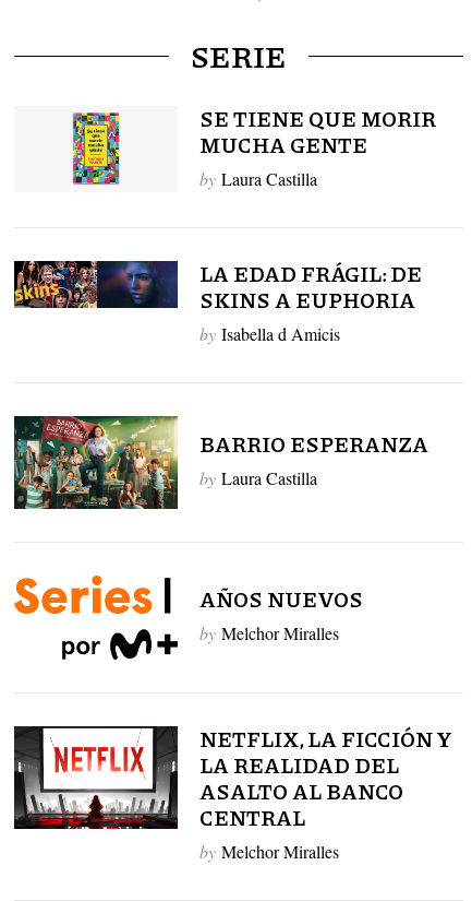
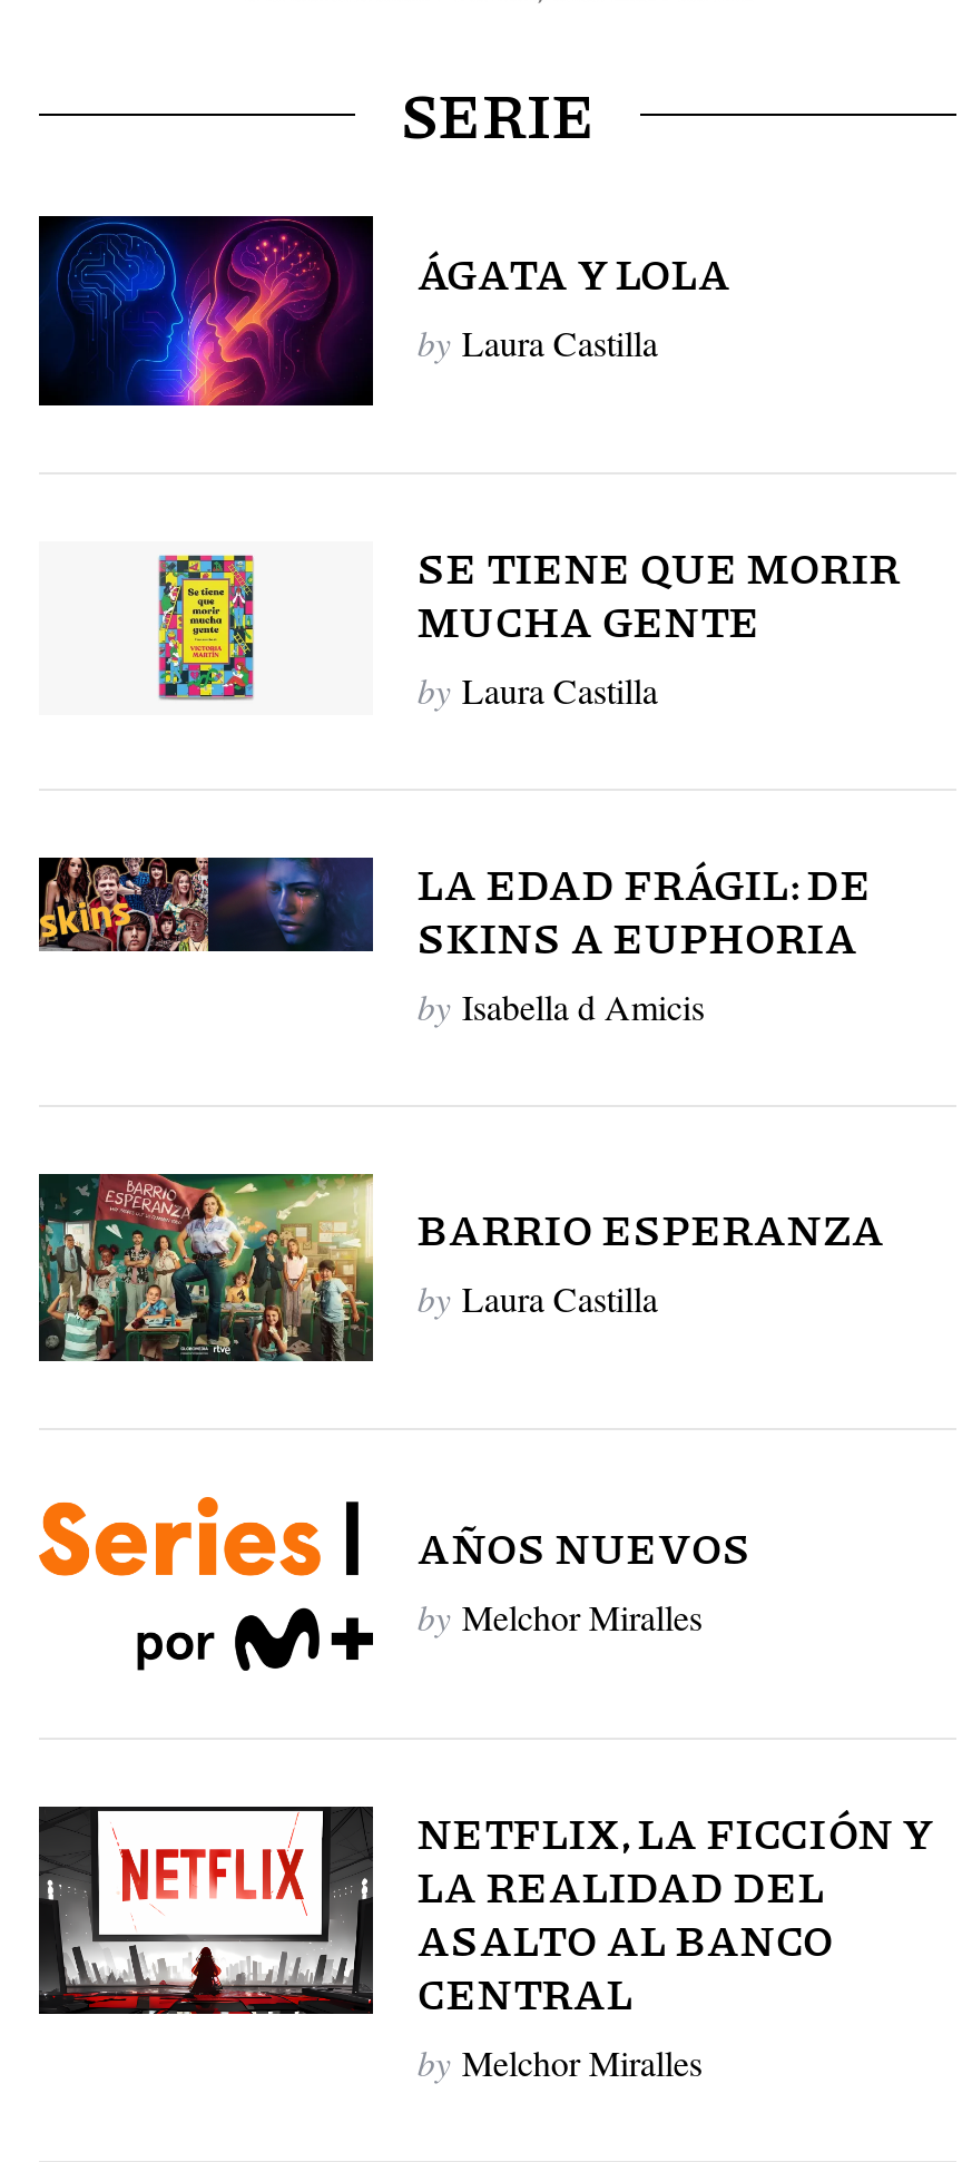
+ [image]
+ ÁGATA Y LOLA
+ by Laura Castilla
